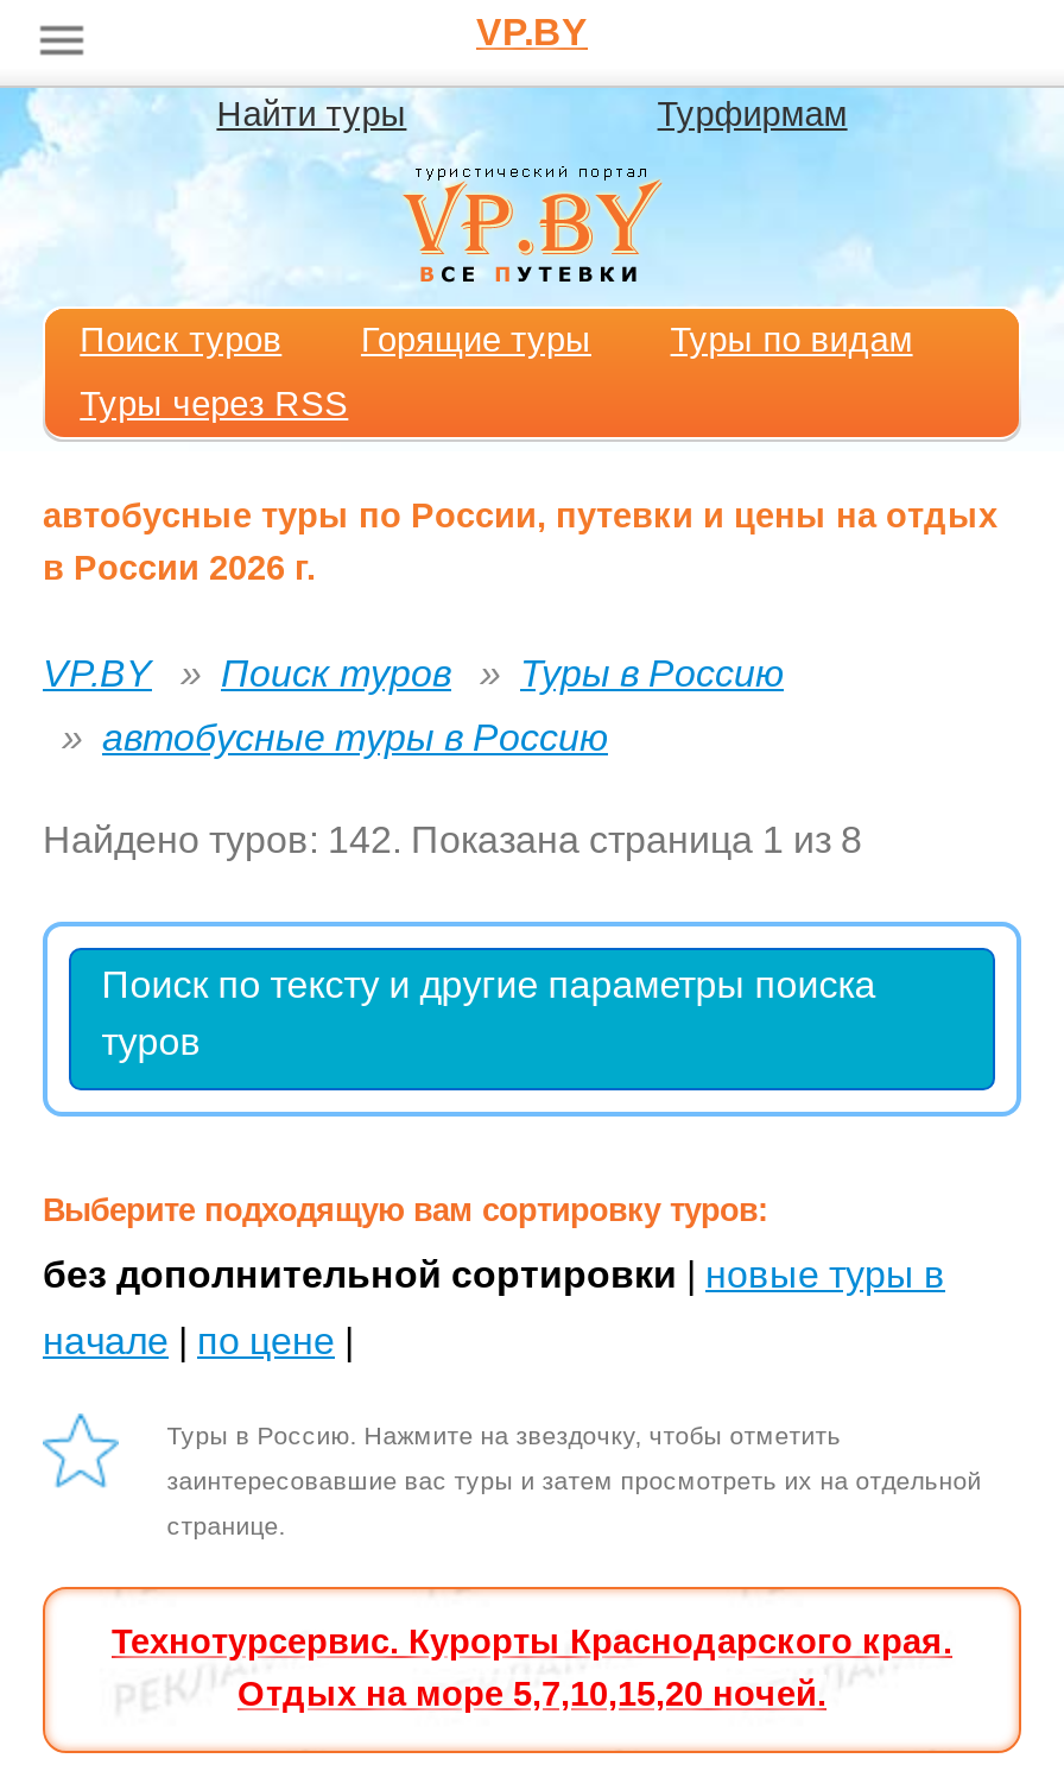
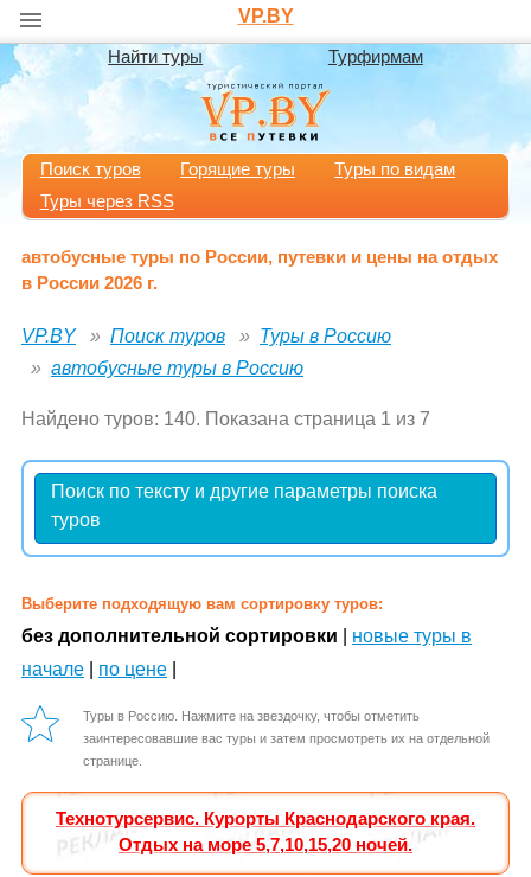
- Найдено туров: 142. Показана страница 1 из 8
+ Найдено туров: 140. Показана страница 1 из 7
